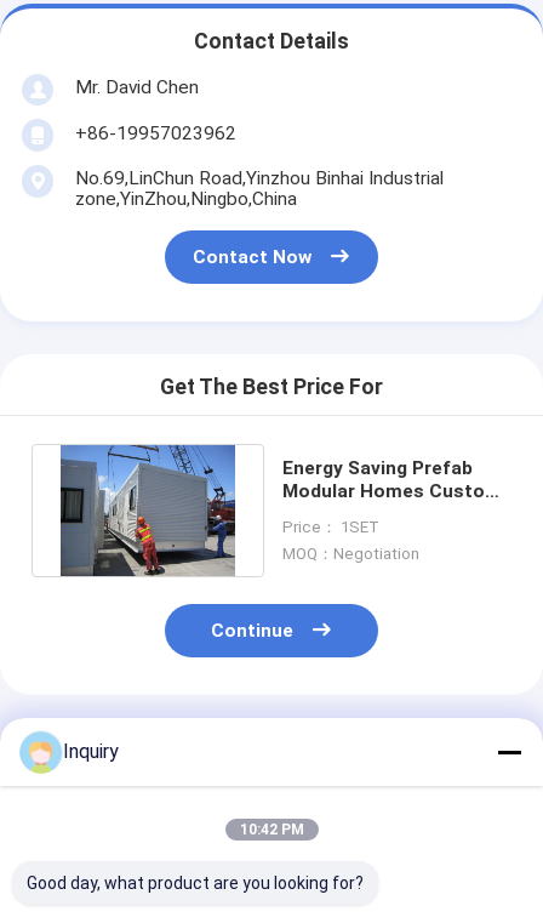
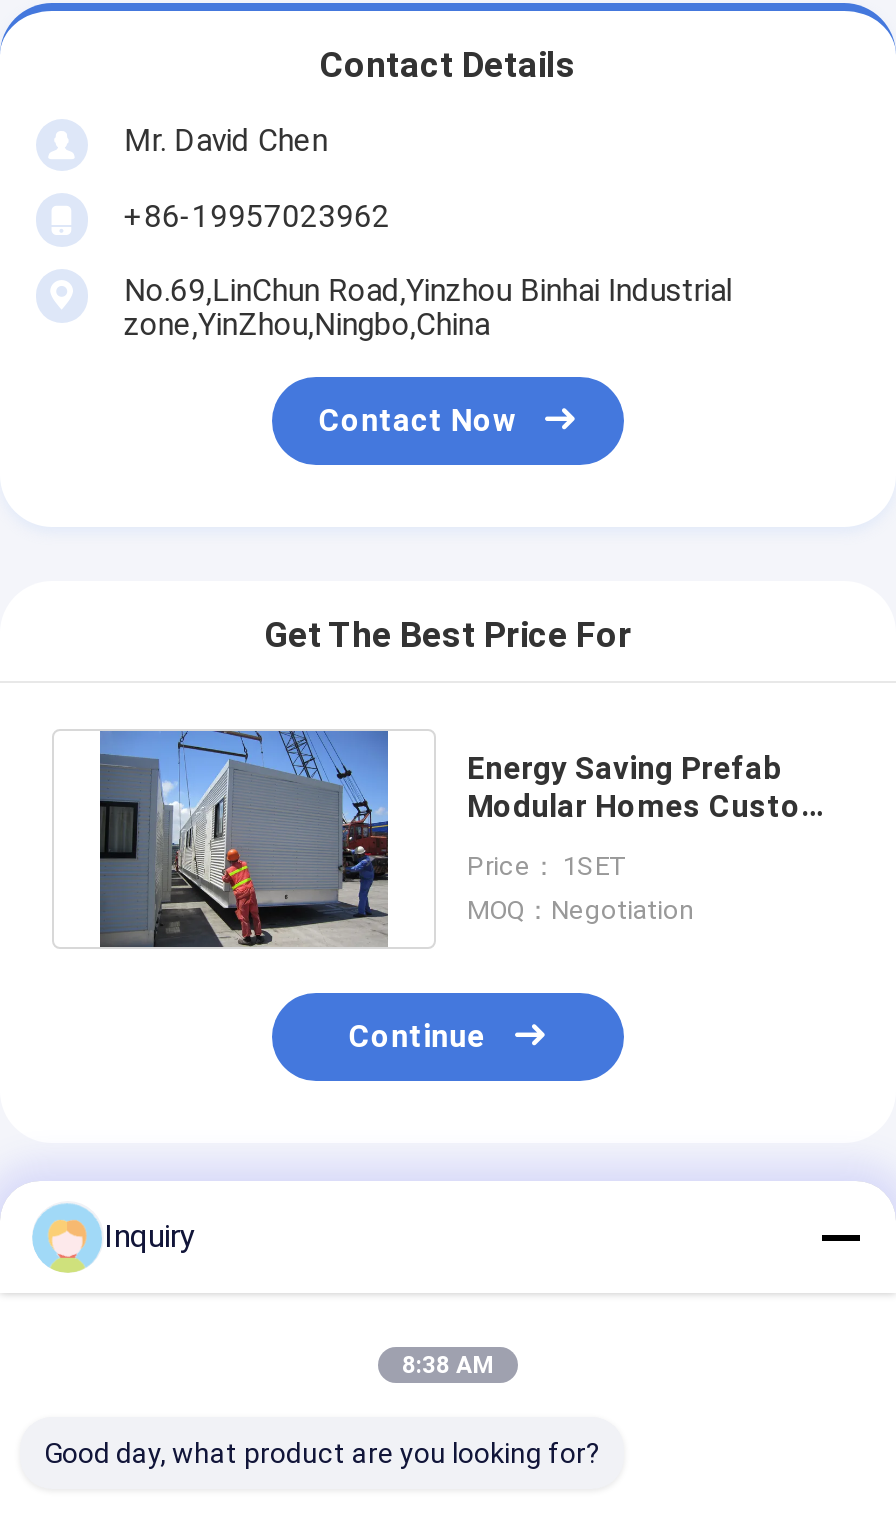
- 10:42 PM
+ 8:38 AM
